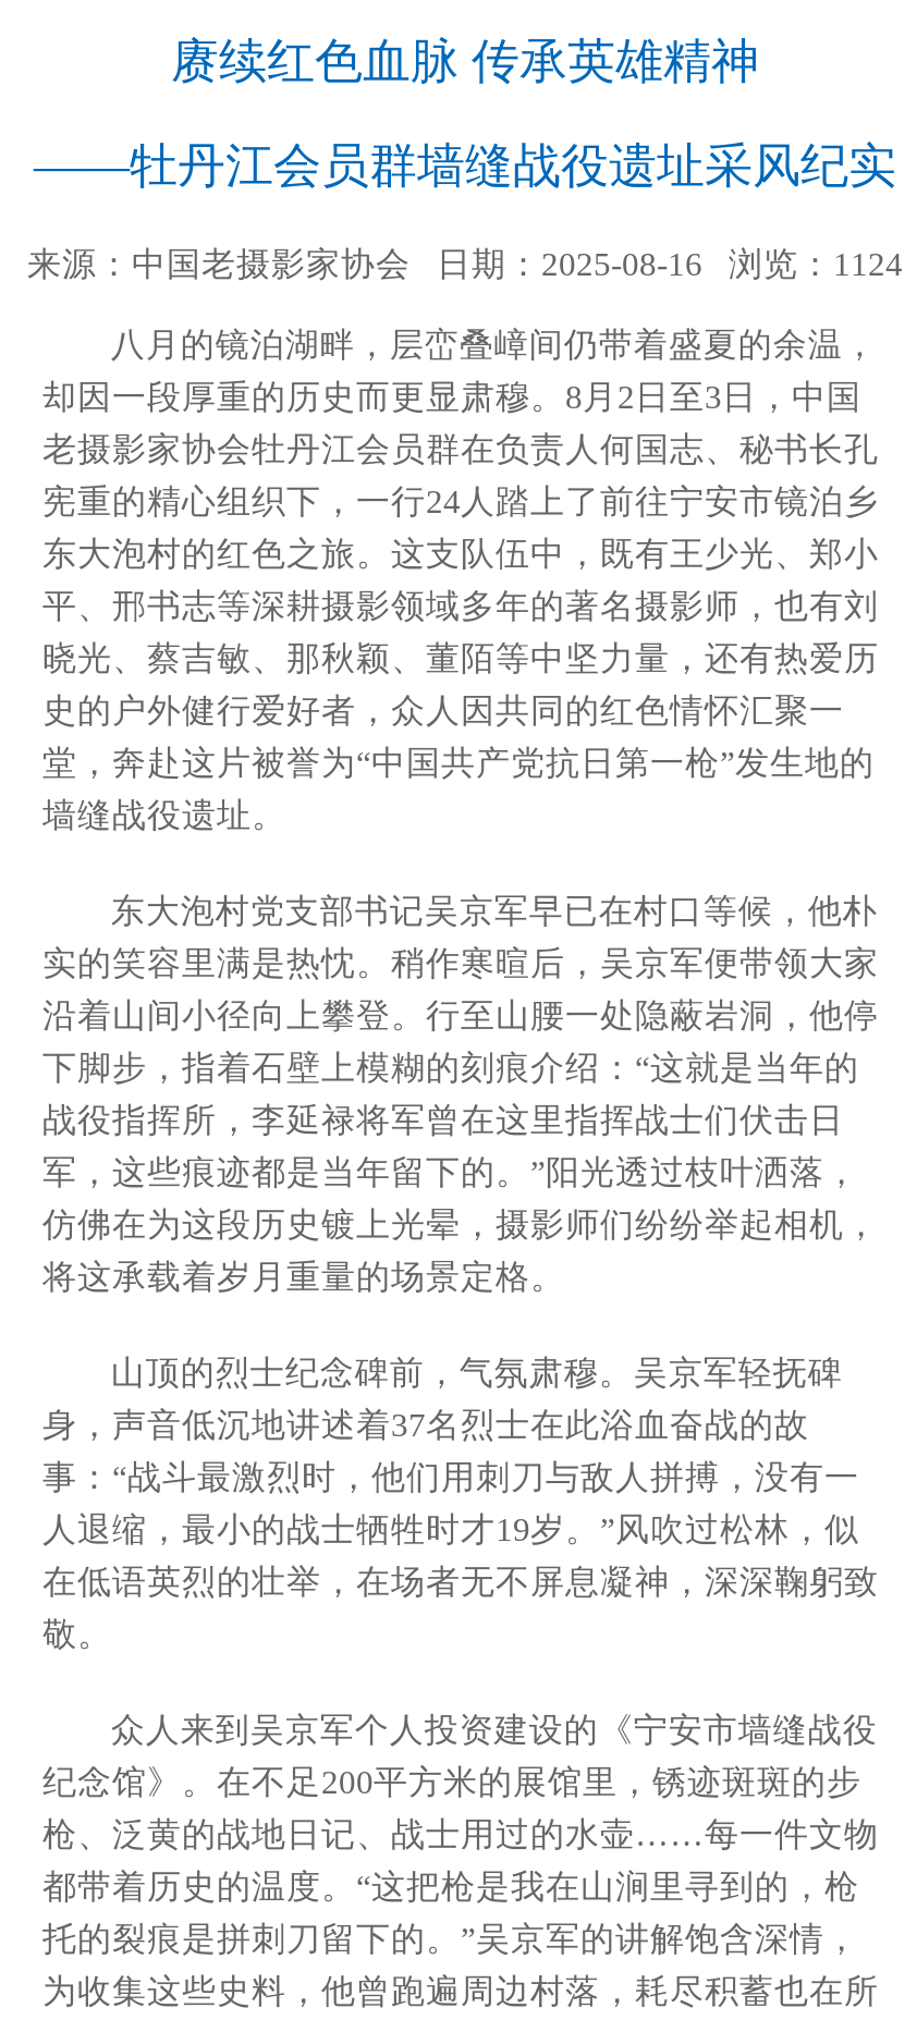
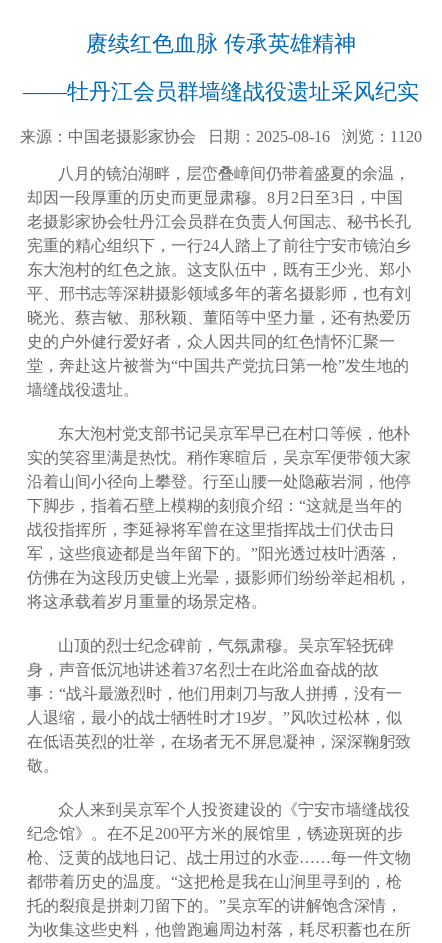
- 来源：中国老摄影家协会 日期：2025-08-16 浏览：1124
+ 来源：中国老摄影家协会 日期：2025-08-16 浏览：1120
